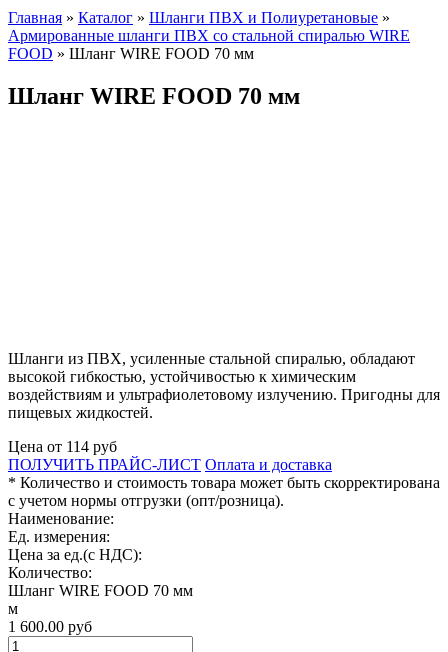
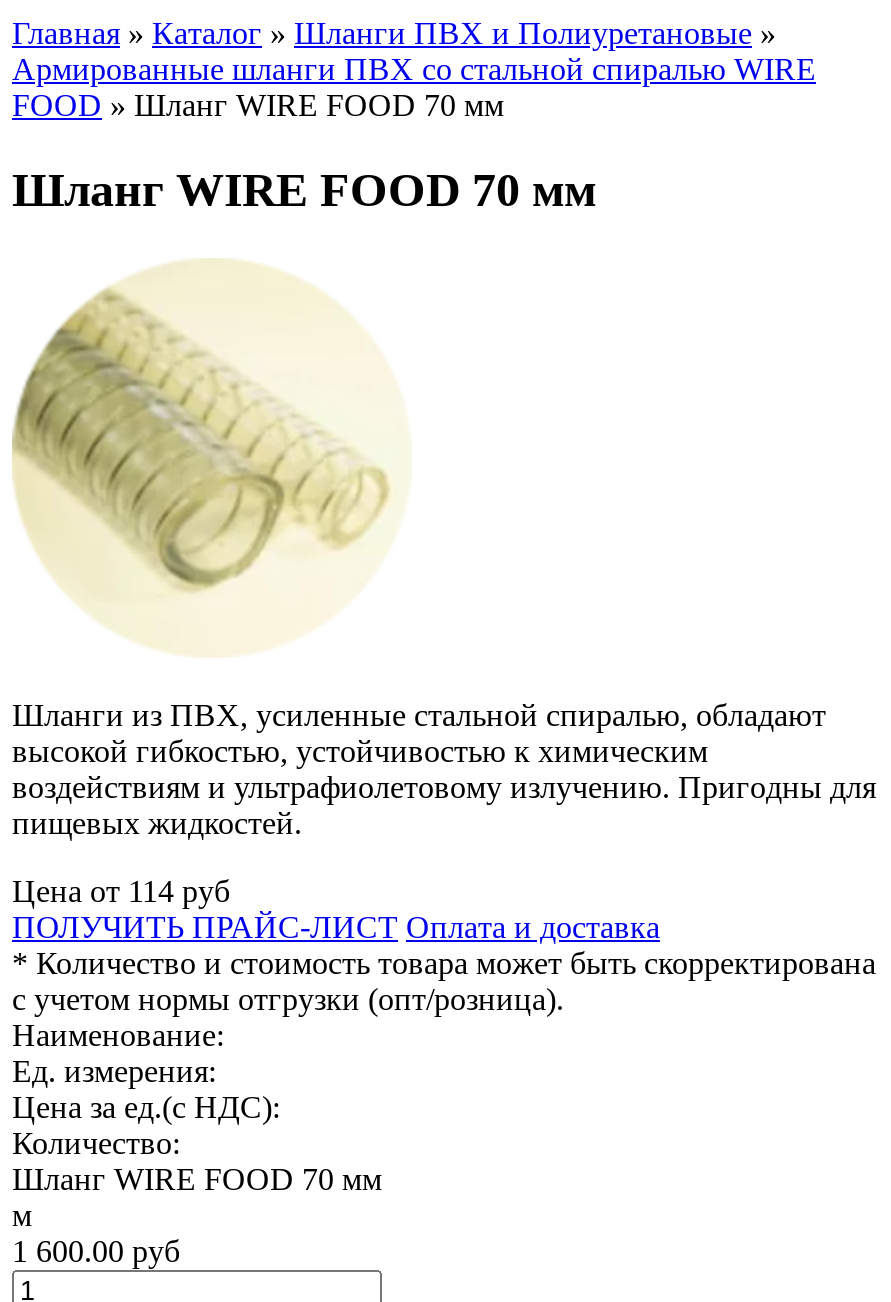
+ [image]
